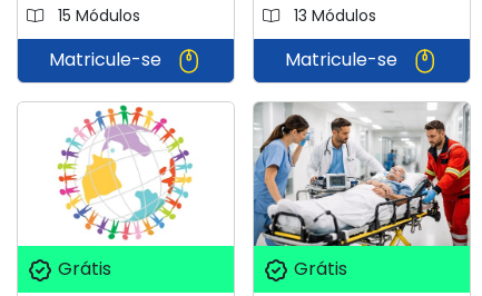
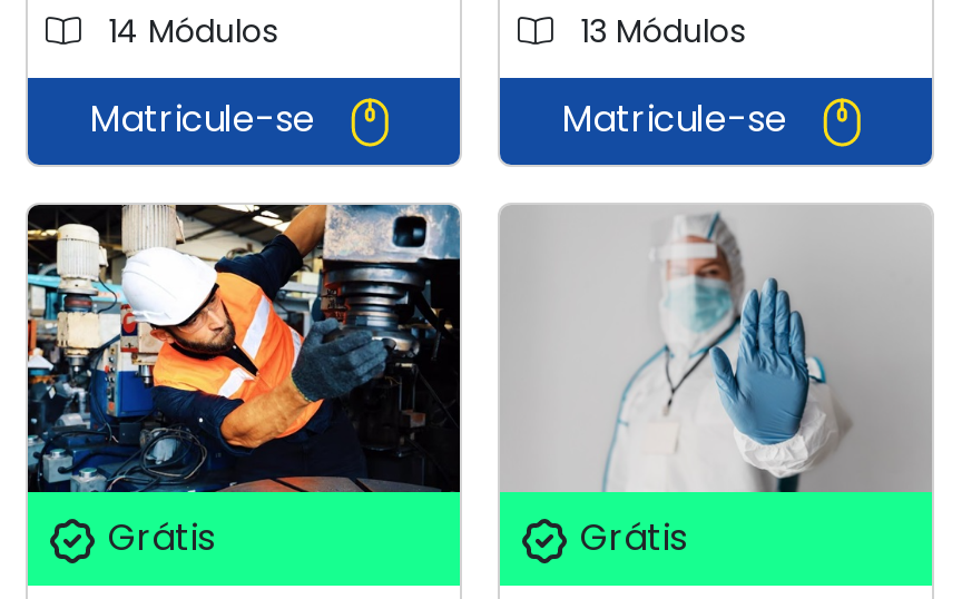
- 15 Módulos
+ 14 Módulos

- [image]
+ [image]

- [image]
+ [image]
